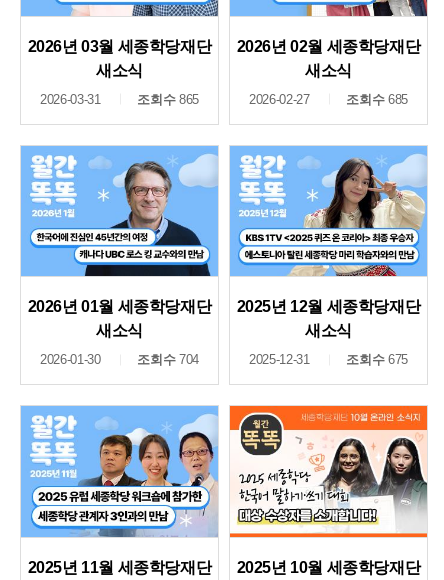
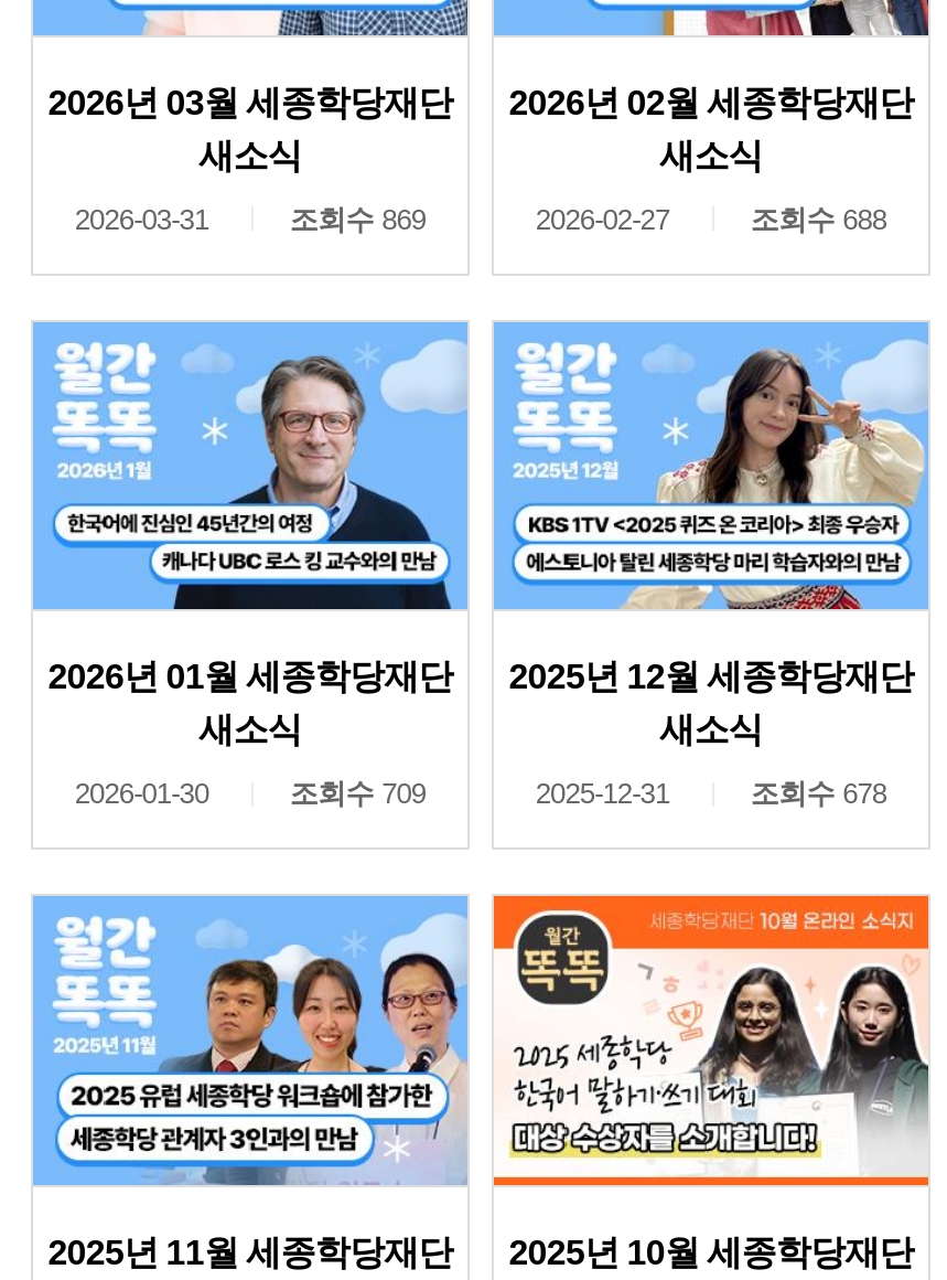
- 조회수 865
+ 조회수 869

- 조회수 685
+ 조회수 688

- 조회수 704
+ 조회수 709

- 조회수 675
+ 조회수 678
